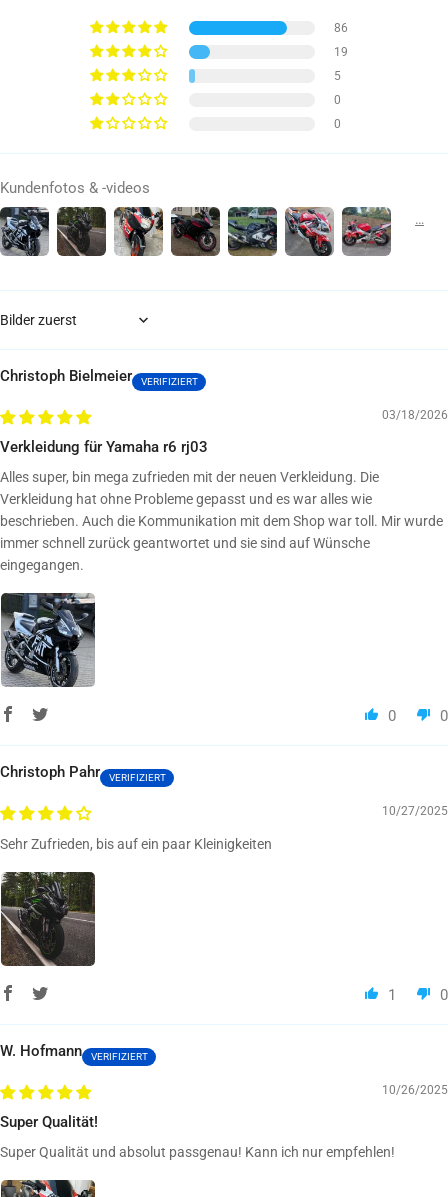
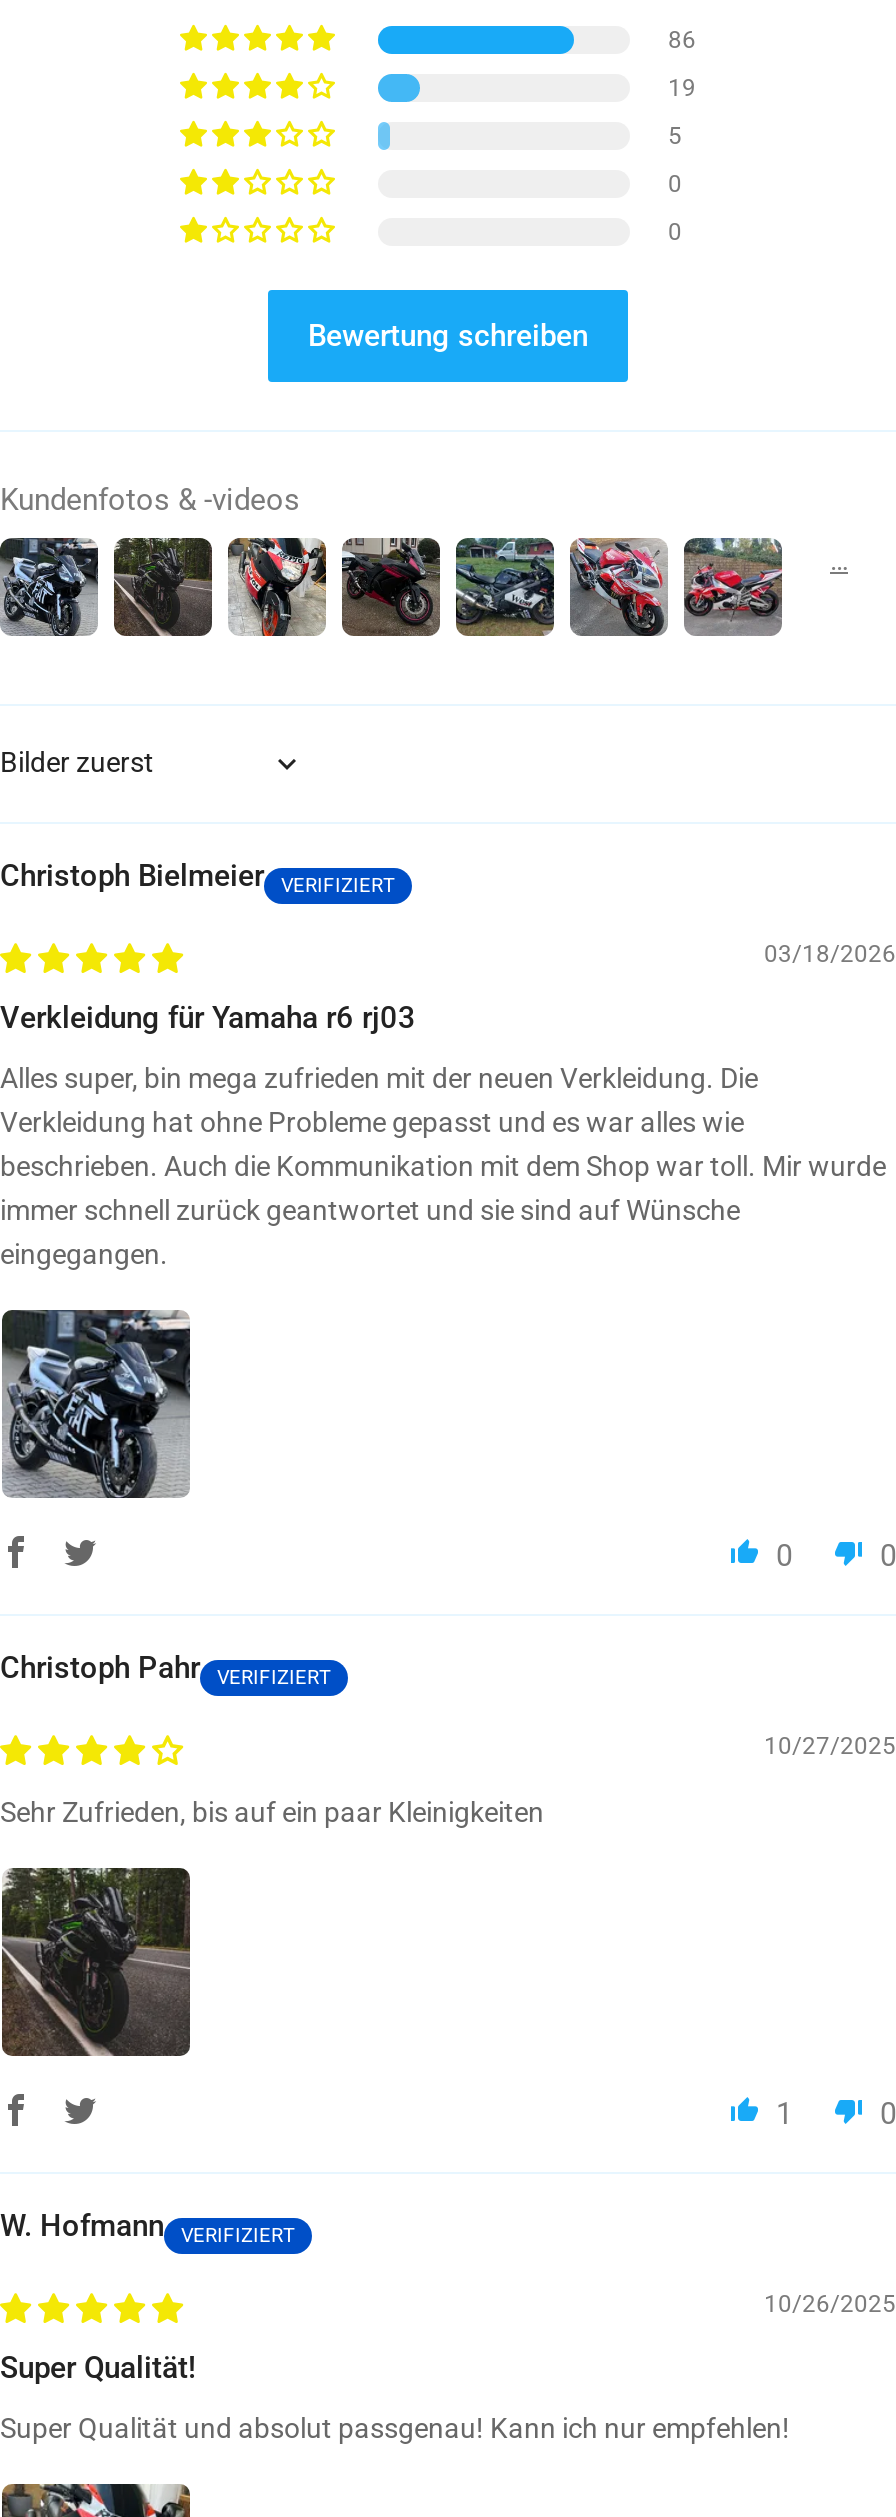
+ Bewertung schreiben
